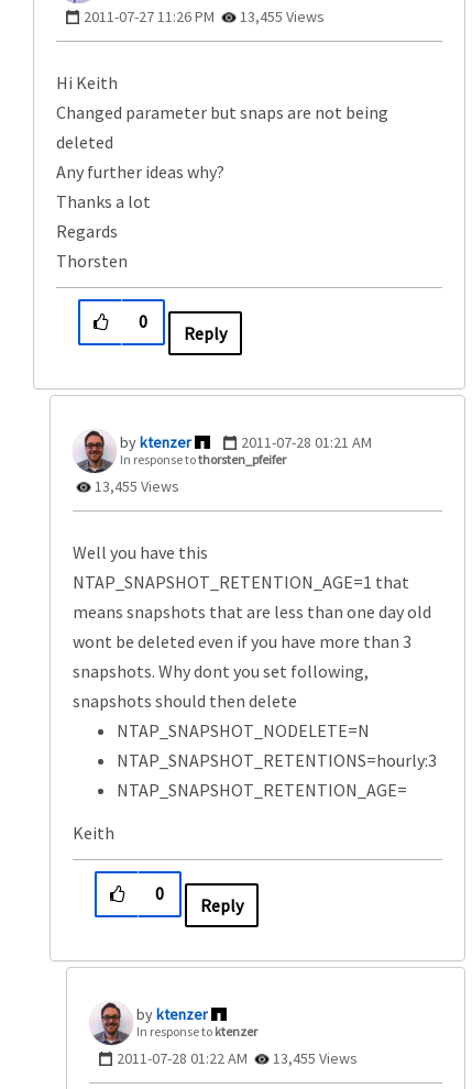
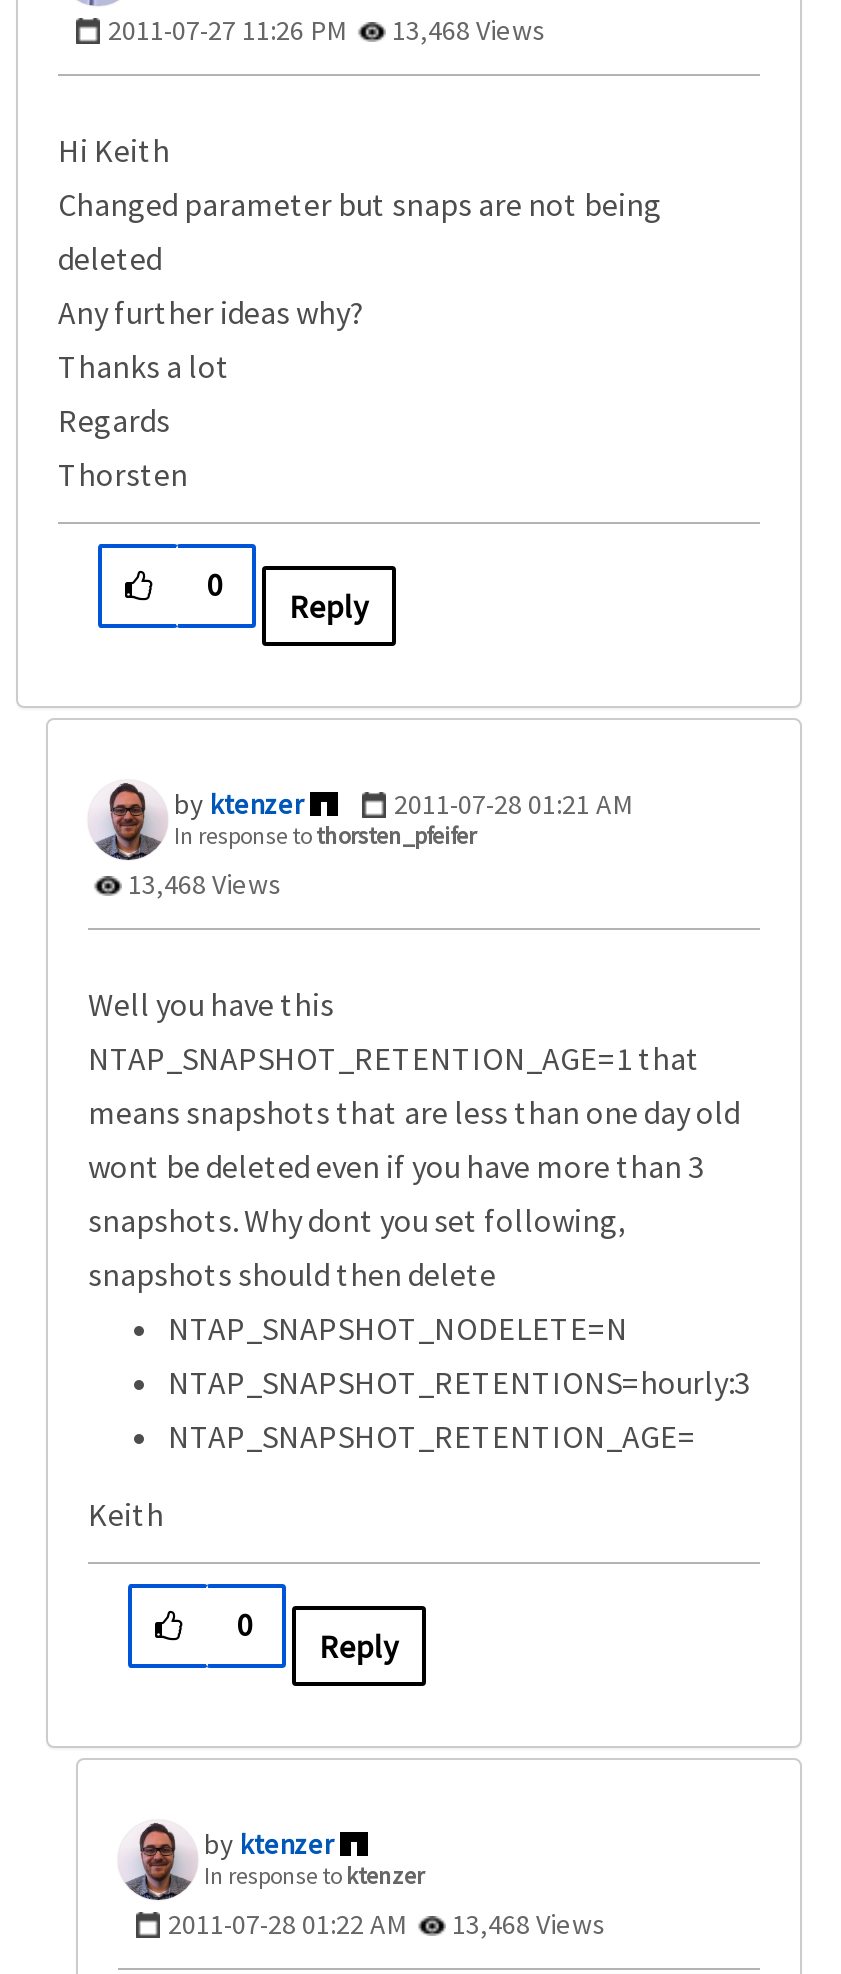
- 2011-07-27 11:26 PM 13,455 Views
+ 2011-07-27 11:26 PM 13,468 Views

- 13,455 Views
+ 13,468 Views

- 2011-07-28 01:22 AM 13,455 Views
+ 2011-07-28 01:22 AM 13,468 Views
